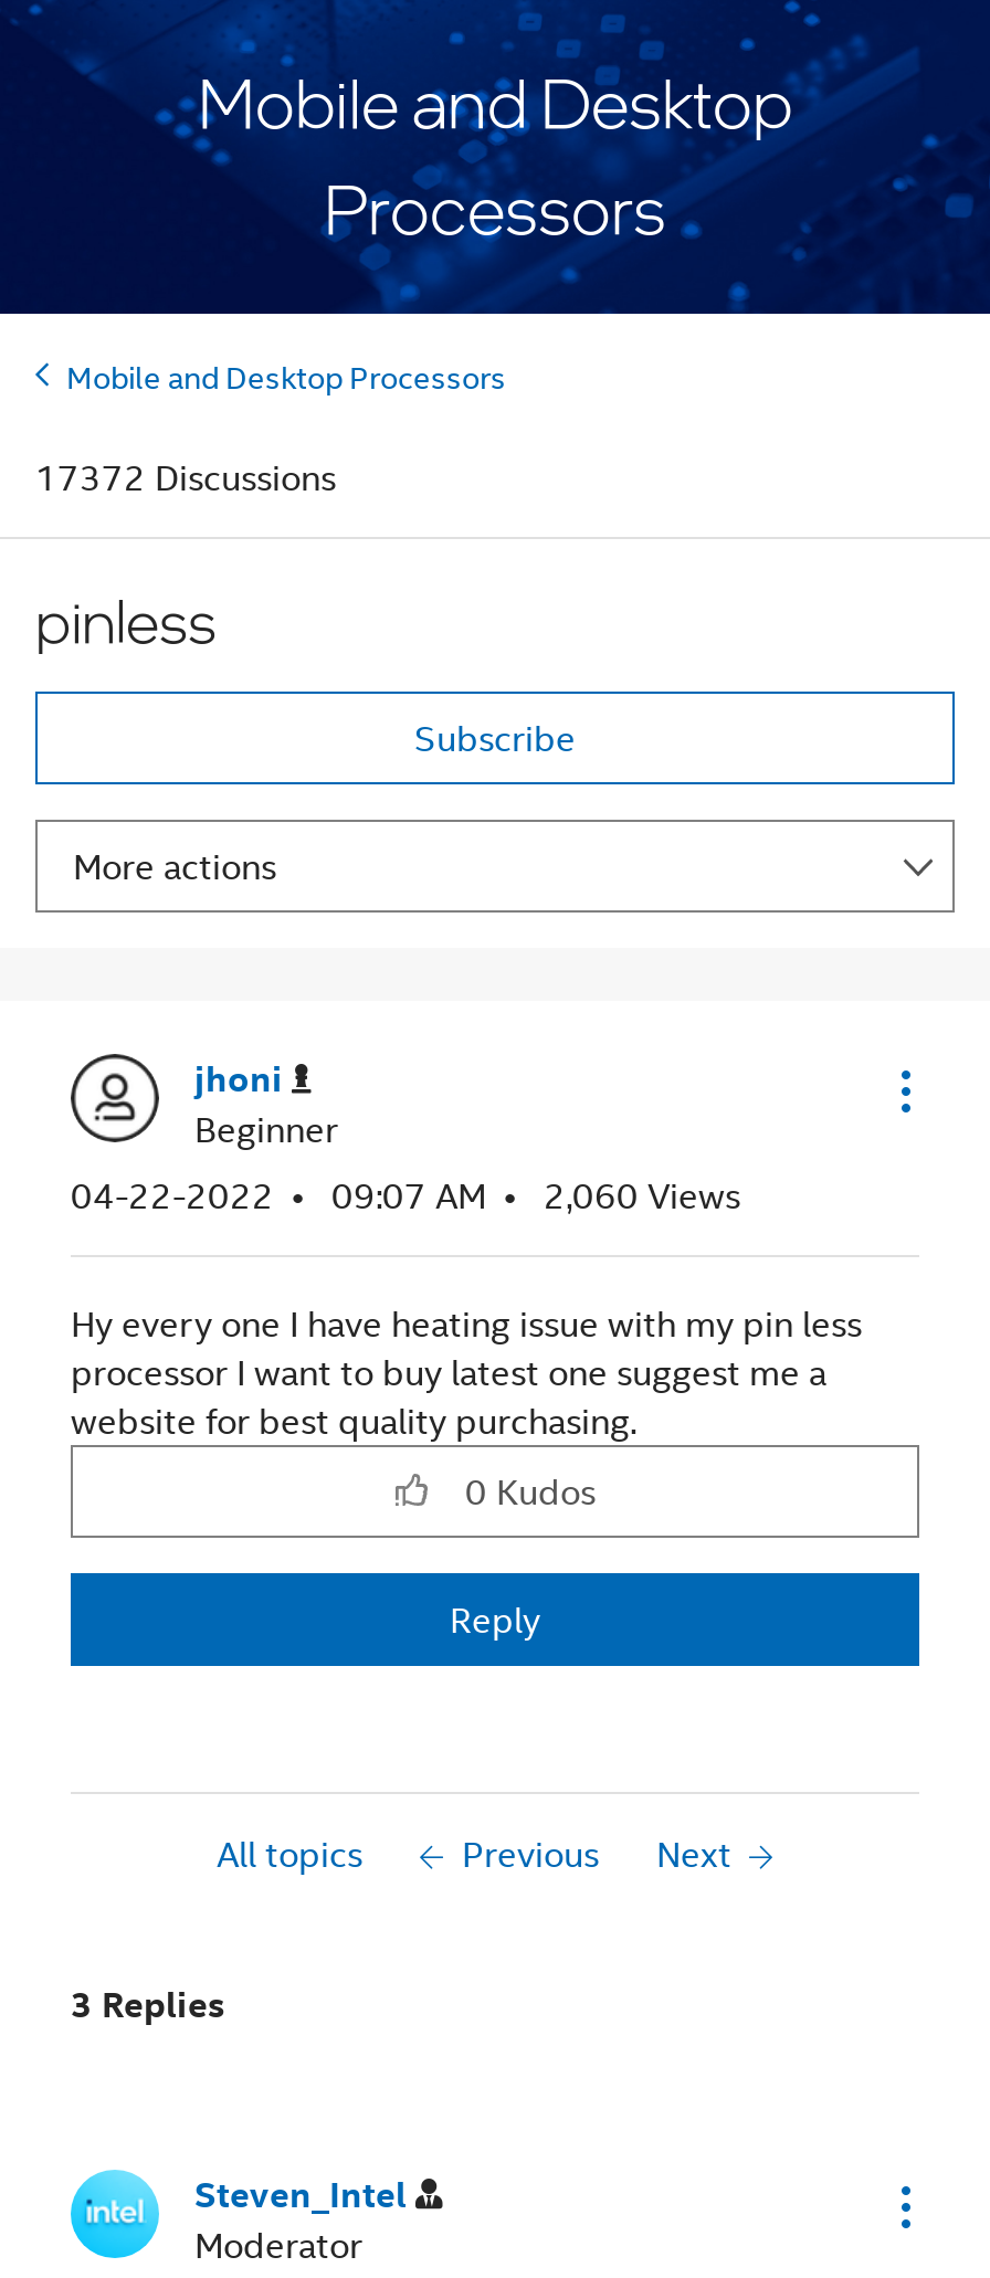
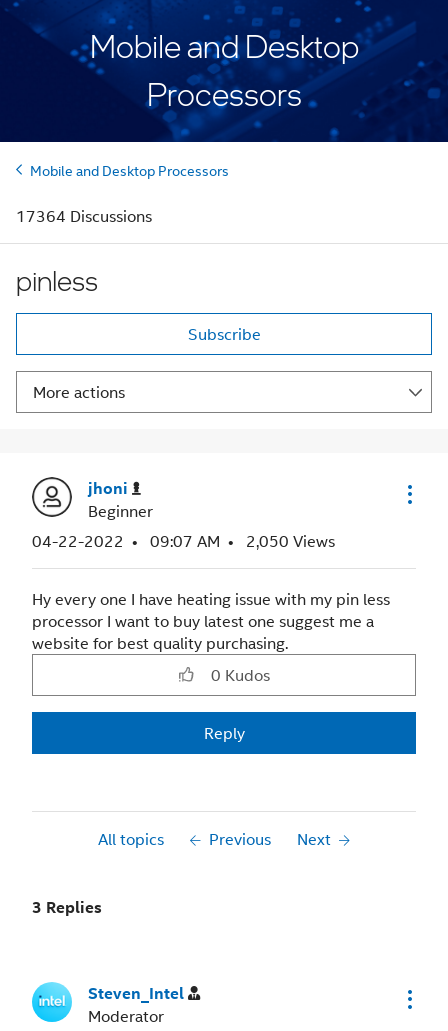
- 17372 Discussions
+ 17364 Discussions

- 04-22-2022 09:07 AM 2,060 Views
+ 04-22-2022 09:07 AM 2,050 Views
